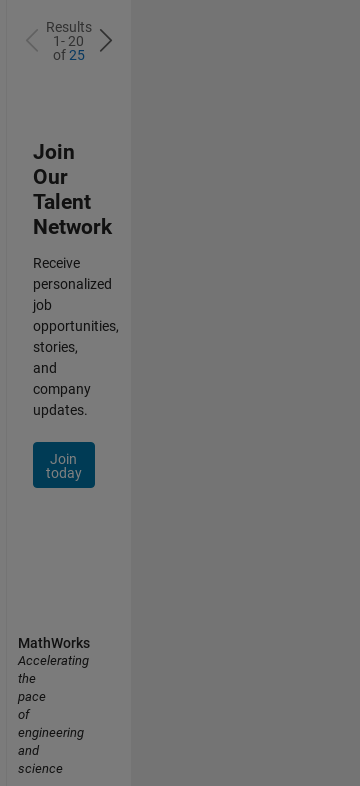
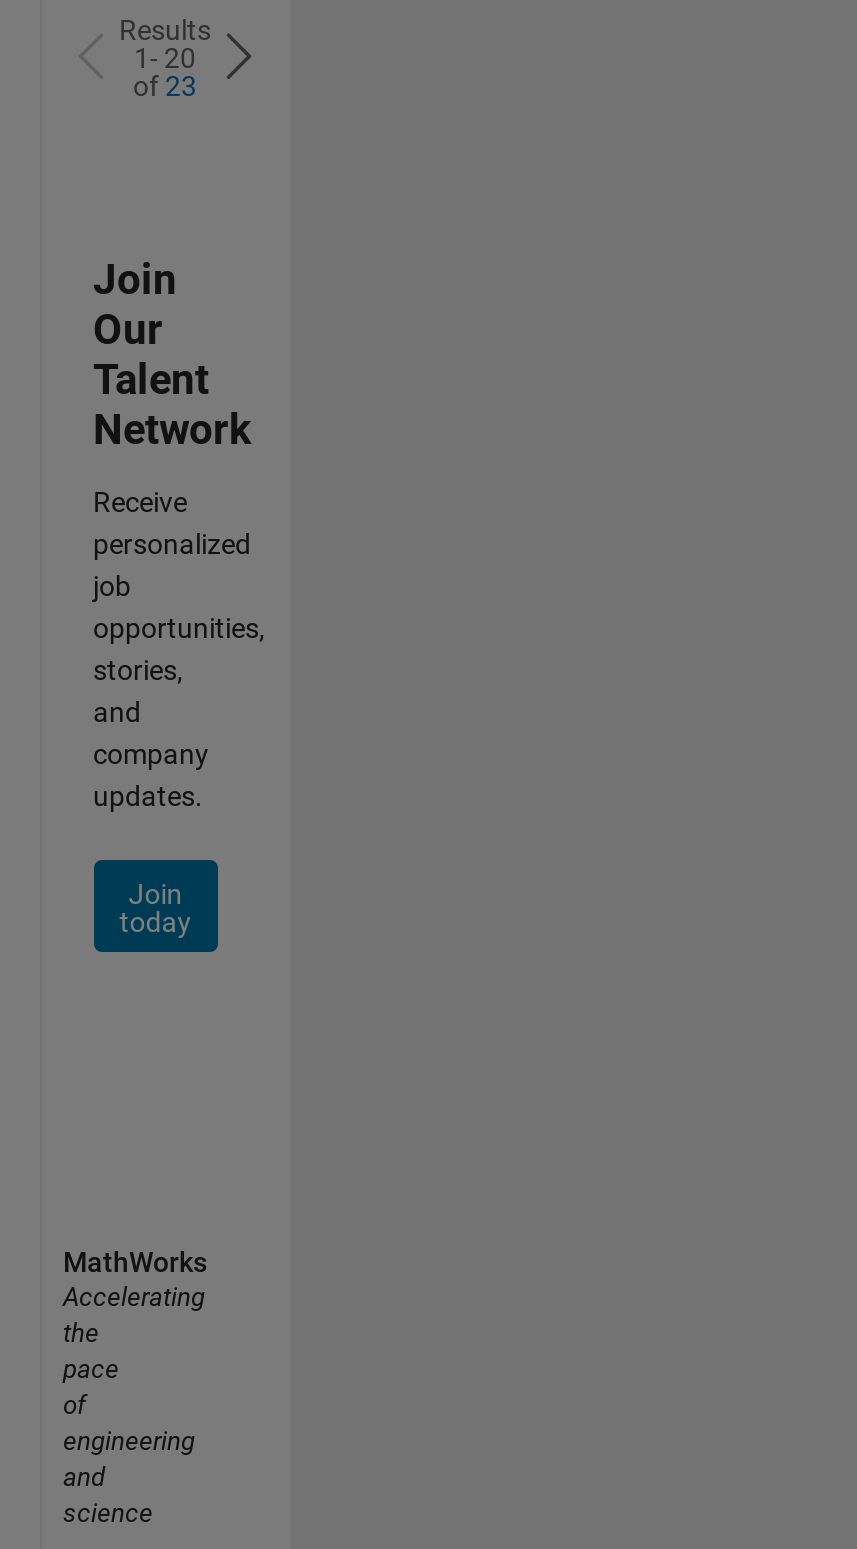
- of 25
+ of 23
